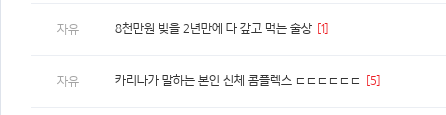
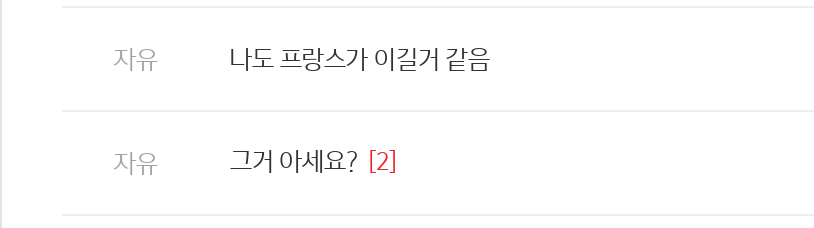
- 8천만원 빚을 2년만에 다 갚고 먹는 술상 [1]
+ 나도 프랑스가 이길거 같음

- 카리나가 말하는 본인 신체 콤플렉스 ㄷㄷㄷㄷㄷㄷ [5]
+ 그거 아세요? [2]
